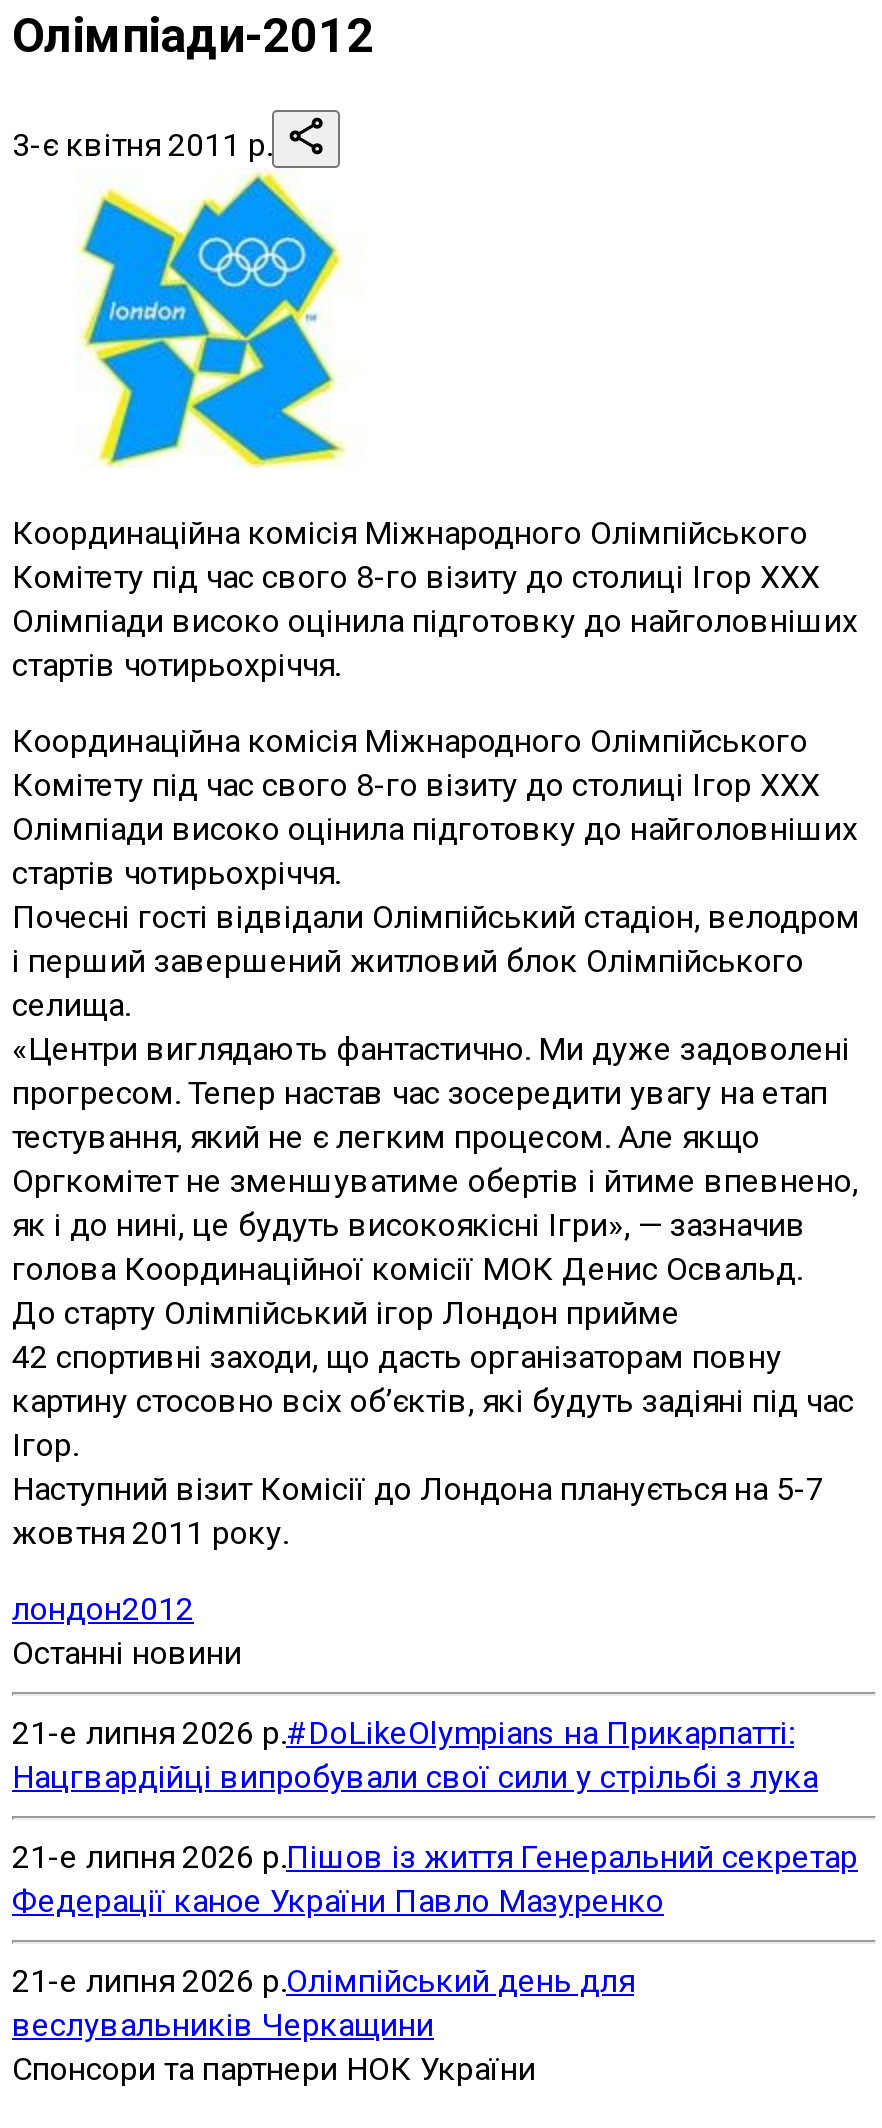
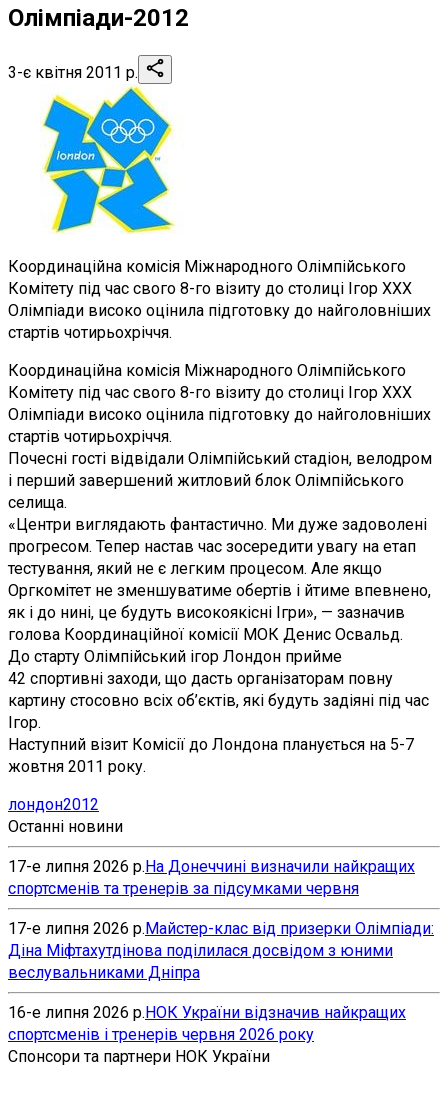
- 21-е липня 2026 р.#DoLikeOlympians на Прикарпатті:
- Нацгвардійці випробували свої сили у стрільбі з лука
+ 17-е липня 2026 р.На Донеччині визначили найкращих
+ спортсменів та тренерів за підсумками червня

- 21-е липня 2026 р.Пішов із життя Генеральний секретар
- Федерації каное України Павло Мазуренко
+ 17-е липня 2026 р. Майстер-клас від призерки Олімпіади:
+ Діна Міфтахутдінова поділилася досвідом з юними
+ веслувальниками Дніпра

- 21-е липня 2026 р.Олімпійський день для
- веслувальників Черкащини
+ 16-е липня 2026 р.НОК України відзначив найкращих
+ спортсменів і тренерів червня 2026 року
